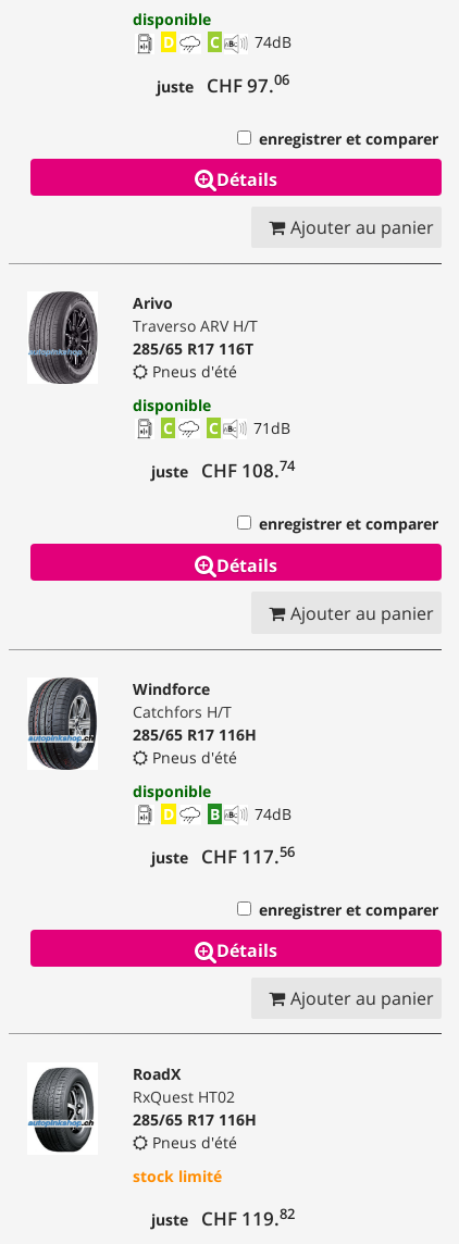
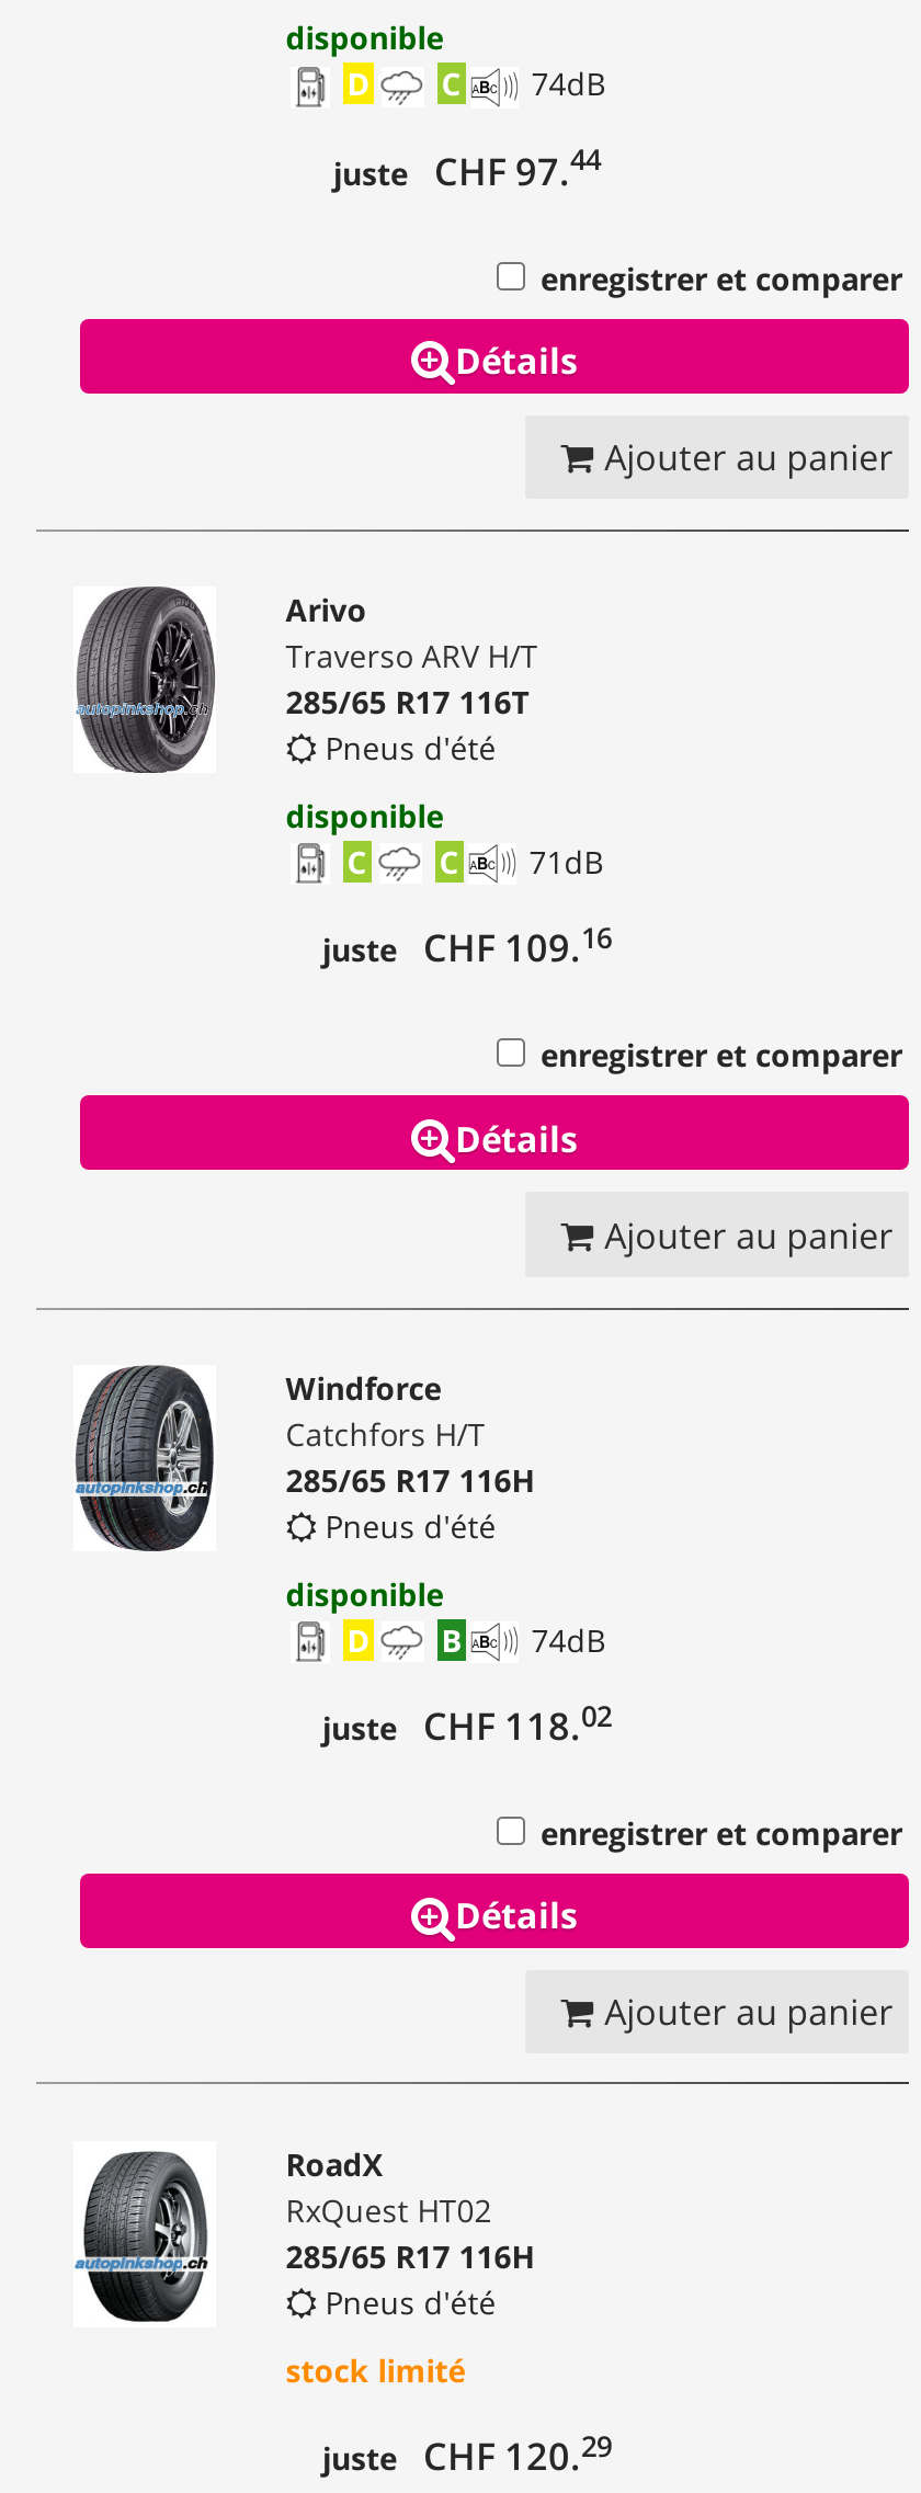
- juste CHF 97.06
+ juste CHF 97.44

- juste CHF 108.74
+ juste CHF 109.16

- juste CHF 117.56
+ juste CHF 118.02

- juste CHF 119.82
+ juste CHF 120.29
